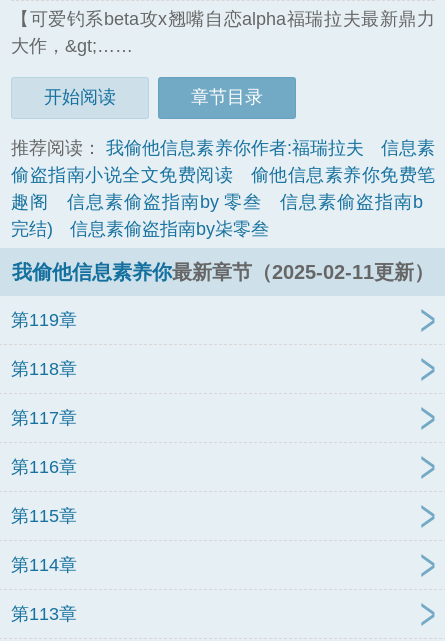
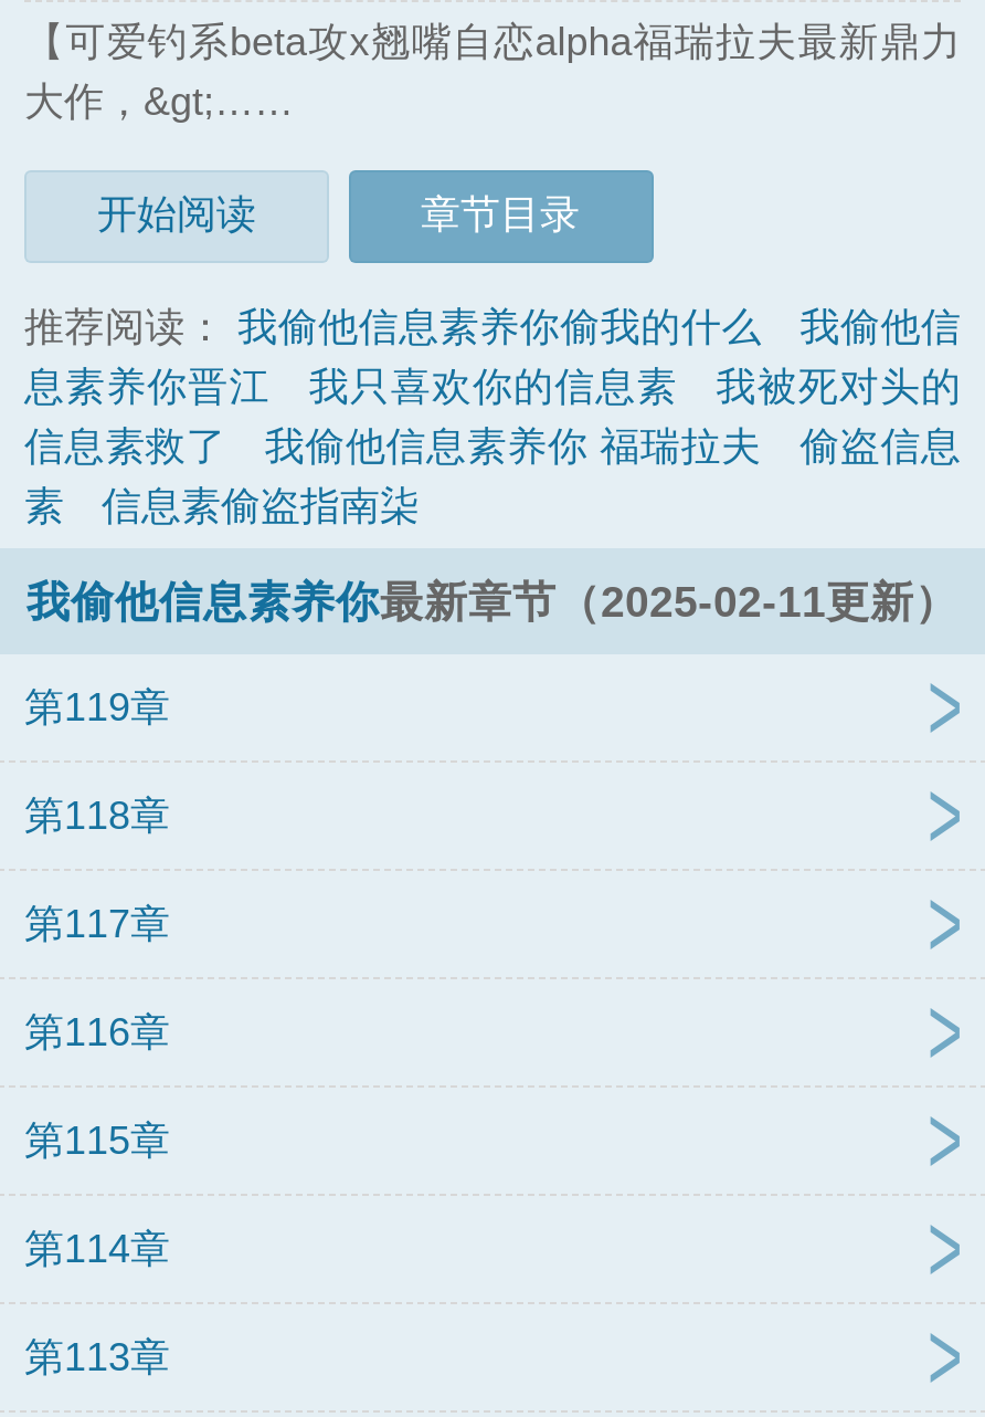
- 推荐阅读：我偷他信息素养你作者:福瑞拉夫
- 信息素
- 偷盗指南小说全文免费阅读
- 偷他信息素养你免费笔
- 趣阁
- 信息素偷盗指南by 零叁
- 信息素偷盗指南b
- 完结)
- 信息素偷盗指南by㭍零叁
+ 推荐阅读：我偷他信息素养你偷我的什么
+ 我偷他信
+ 息素养你晋江
+ 我只喜欢你的信息素
+ 我被死对头的
+ 信息素救了
+ 我偷他信息素养你 福瑞拉夫
+ 偷盗信息
+ 素
+ 信息素偷盗指南柒
